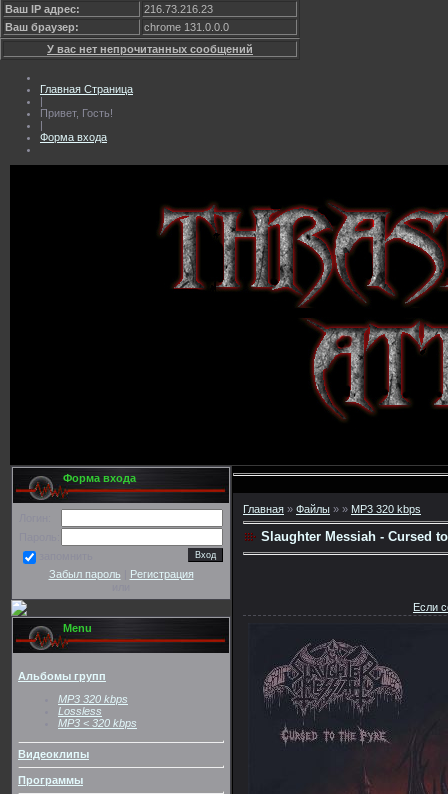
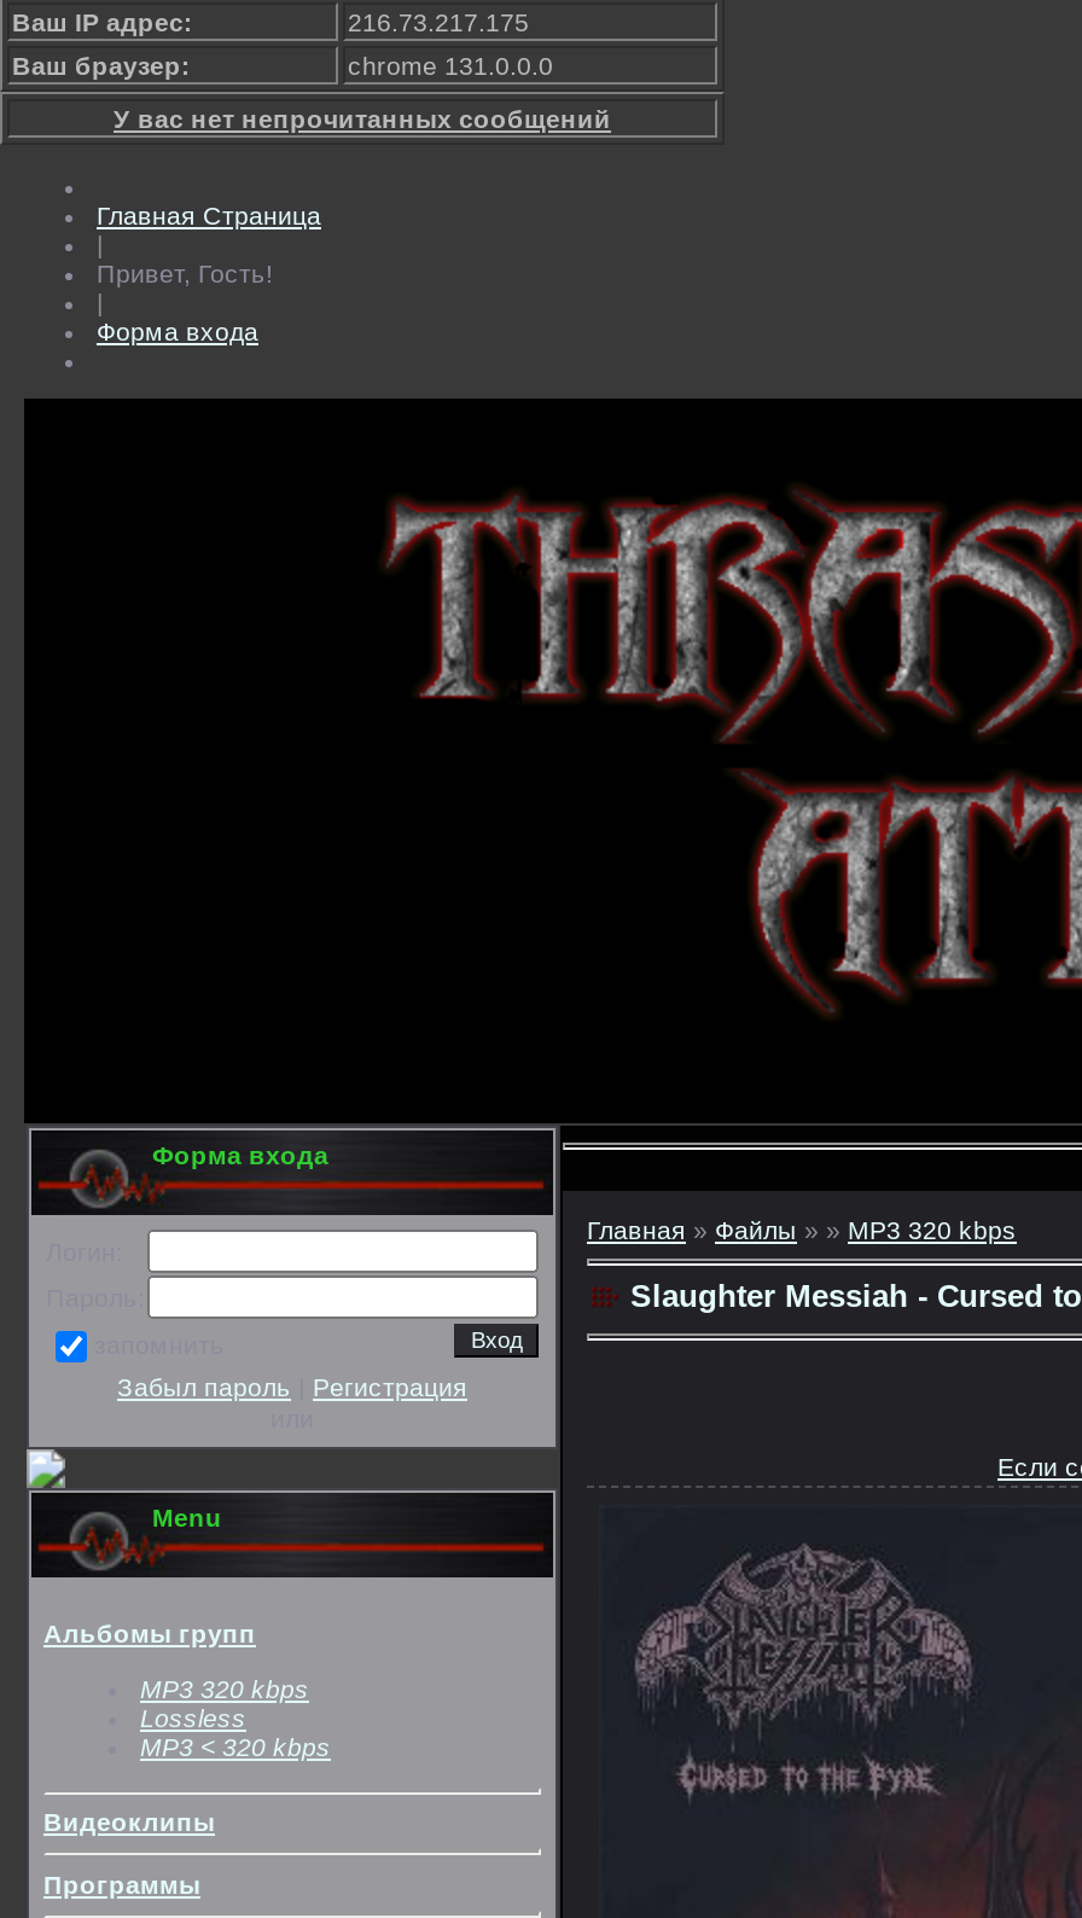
- 216.73.216.23
+ 216.73.217.175
